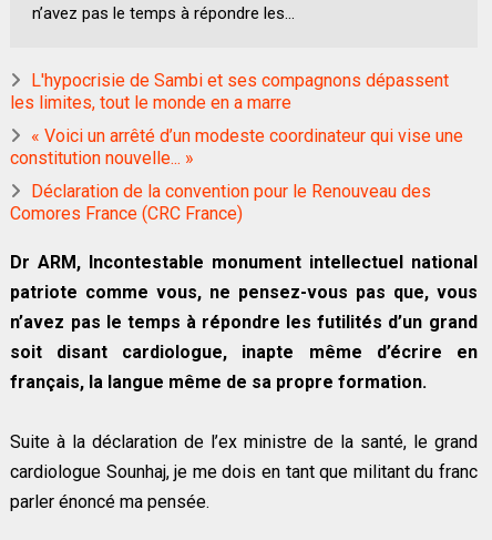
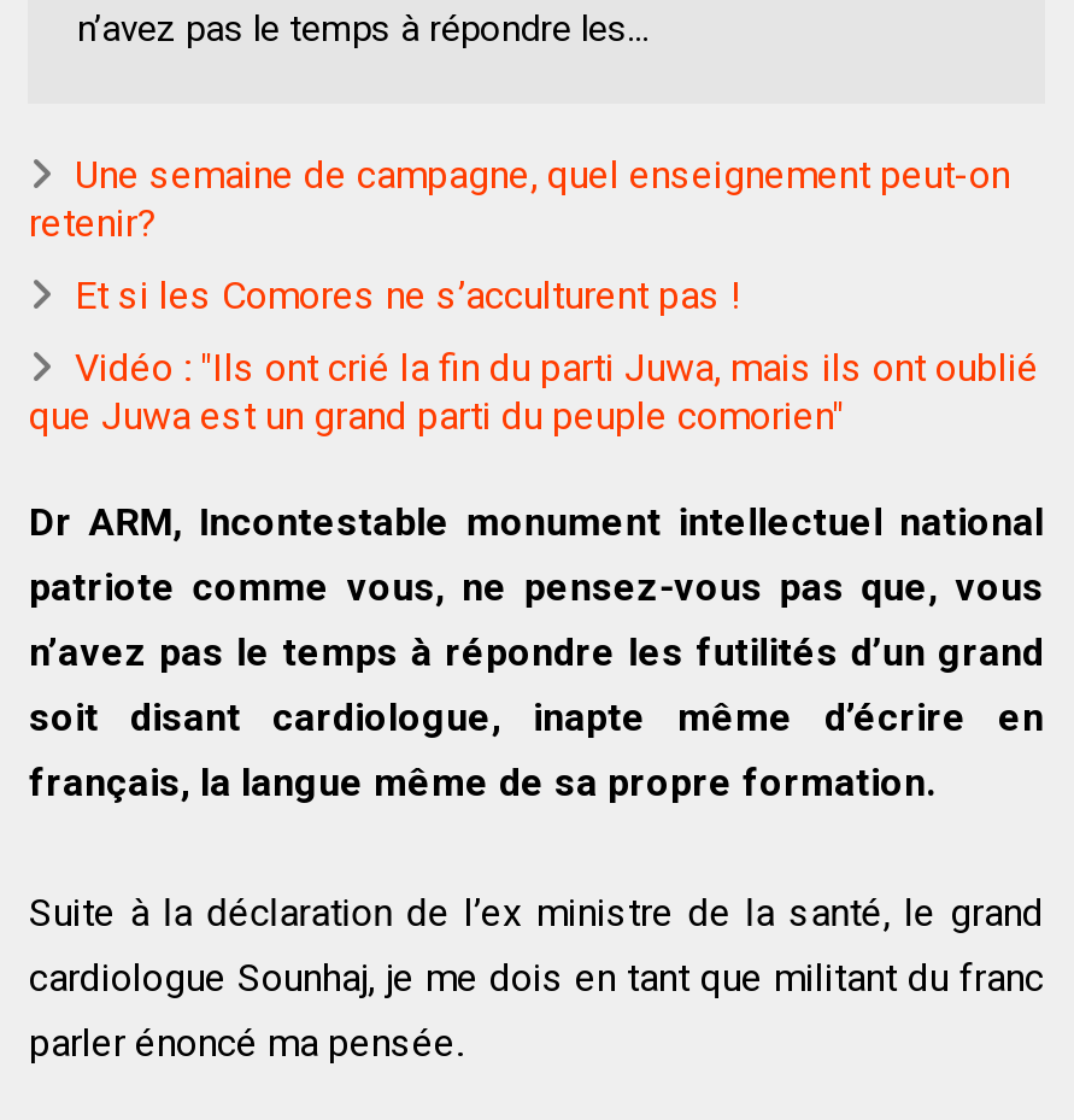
- L'hypocrisie de Sambi et ses compagnons dépassent
- les limites, tout le monde en a marre
+ Une semaine de campagne, quel enseignement peut-on
+ retenir?

- « Voici un arrêté d’un modeste coordinateur qui vise une
- constitution nouvelle... »
+ Et si les Comores ne s’acculturent pas !

- Déclaration de la convention pour le Renouveau des
- Comores France (CRC France)
+ Vidéo : "Ils ont crié la fin du parti Juwa, mais ils ont oublié
+ que Juwa est un grand parti du peuple comorien"
